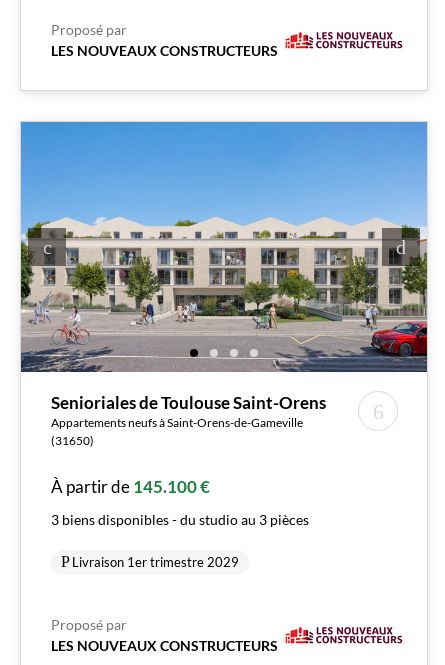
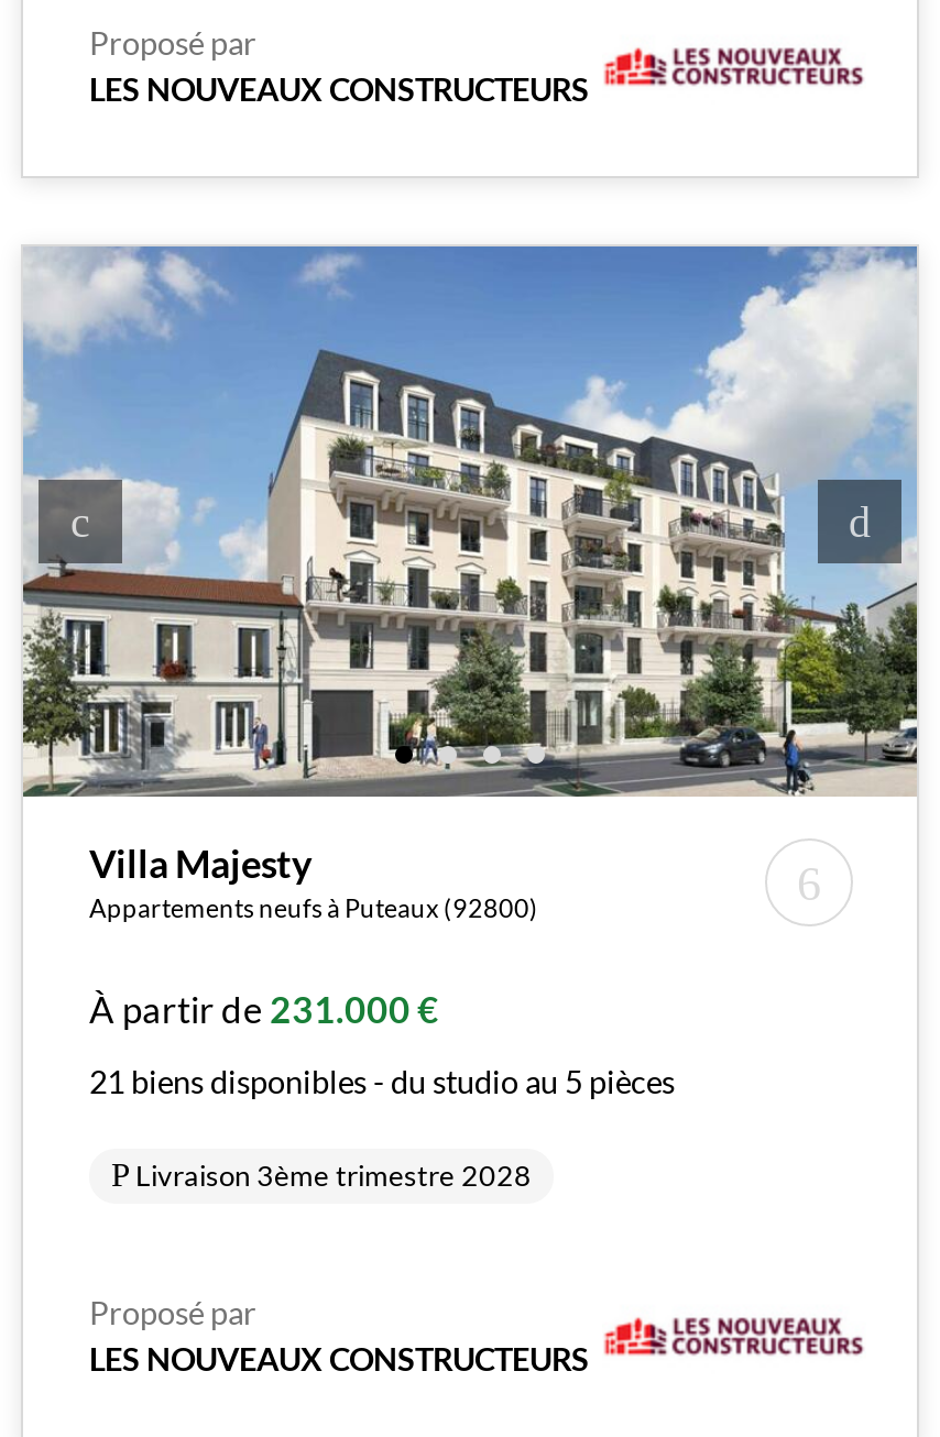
- [image]
- Senioriales de Toulouse Saint-Orens
- Appartements neufs à Saint-Orens-de-Gameville
- (31650)
+ [image]
+ Villa Majesty
+ Appartements neufs à Puteaux (92800)

- À partir de 145.100 €
+ À partir de 231.000 €

- 3 biens disponibles - du studio au 3 pièces
+ 21 biens disponibles - du studio au 5 pièces

- Livraison 1er trimestre 2029
+ Livraison 3ème trimestre 2028
